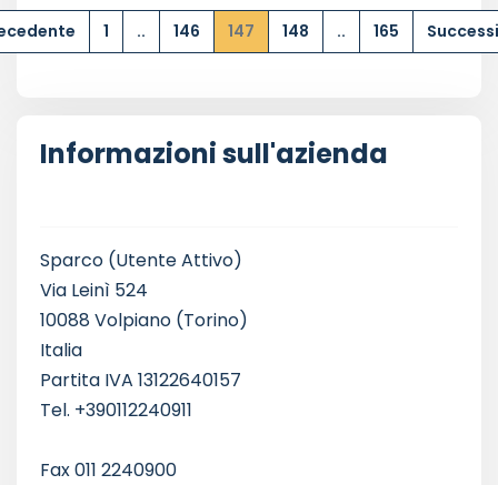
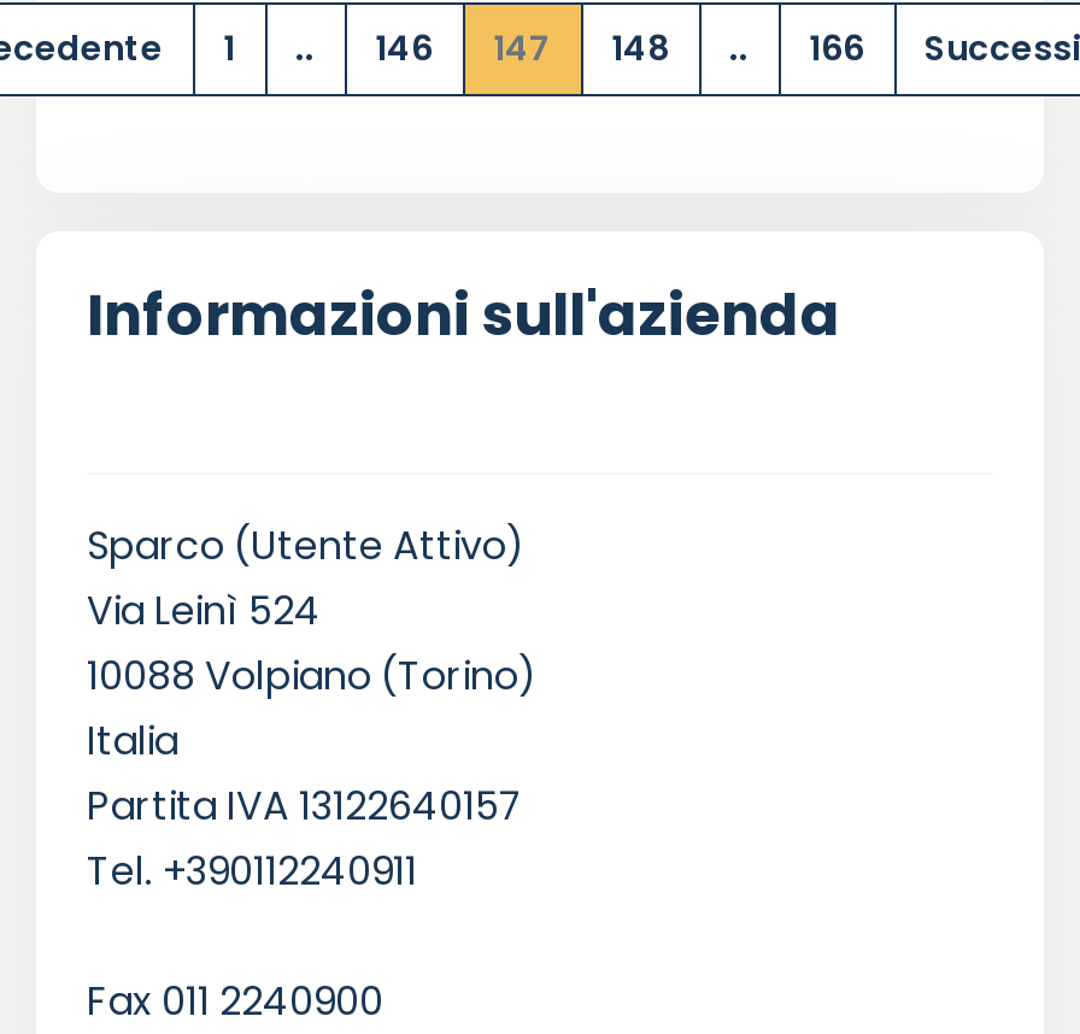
- 165
+ 166
